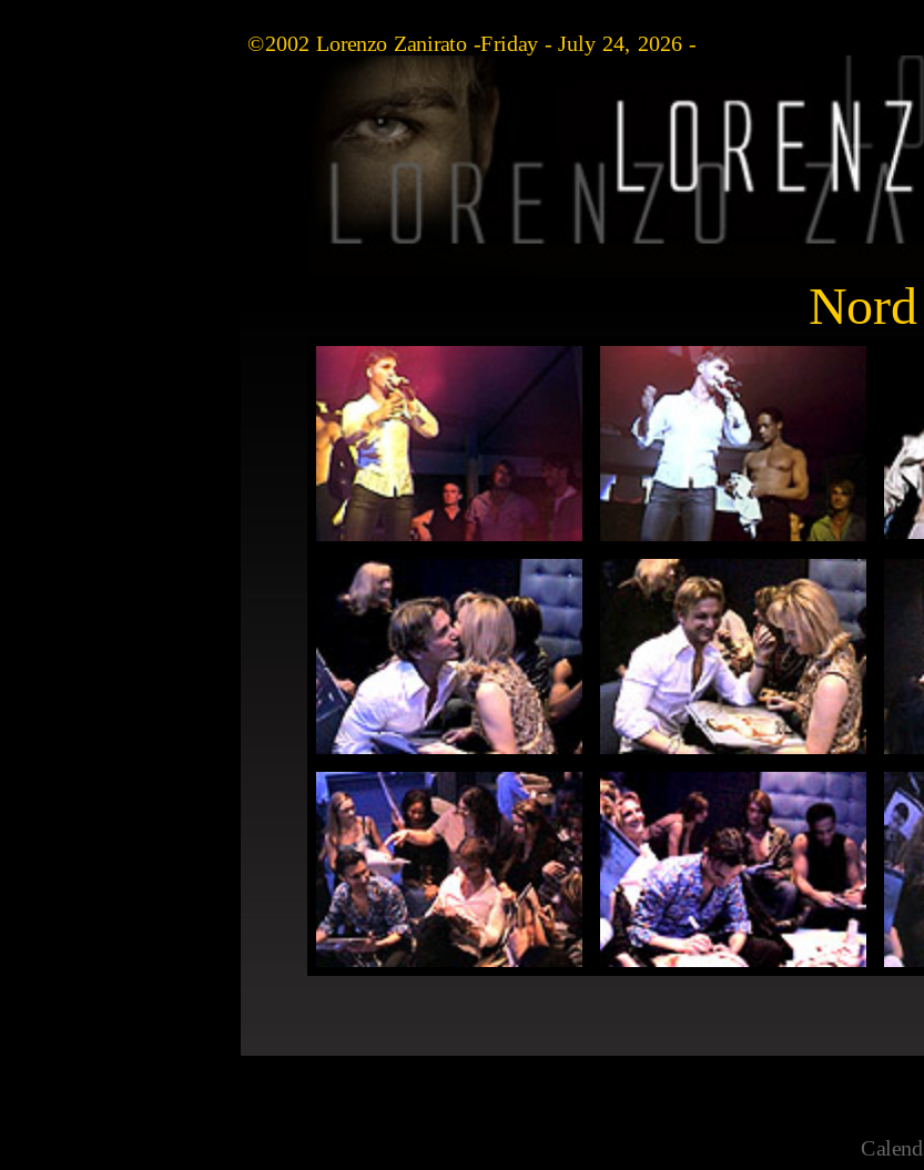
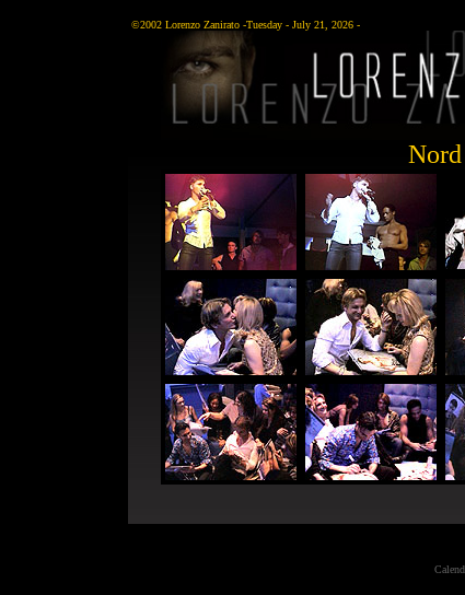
- ©2002 Lorenzo Zanirato - Friday - July 24, 2026 -
+ ©2002 Lorenzo Zanirato - Tuesday - July 21, 2026 -
